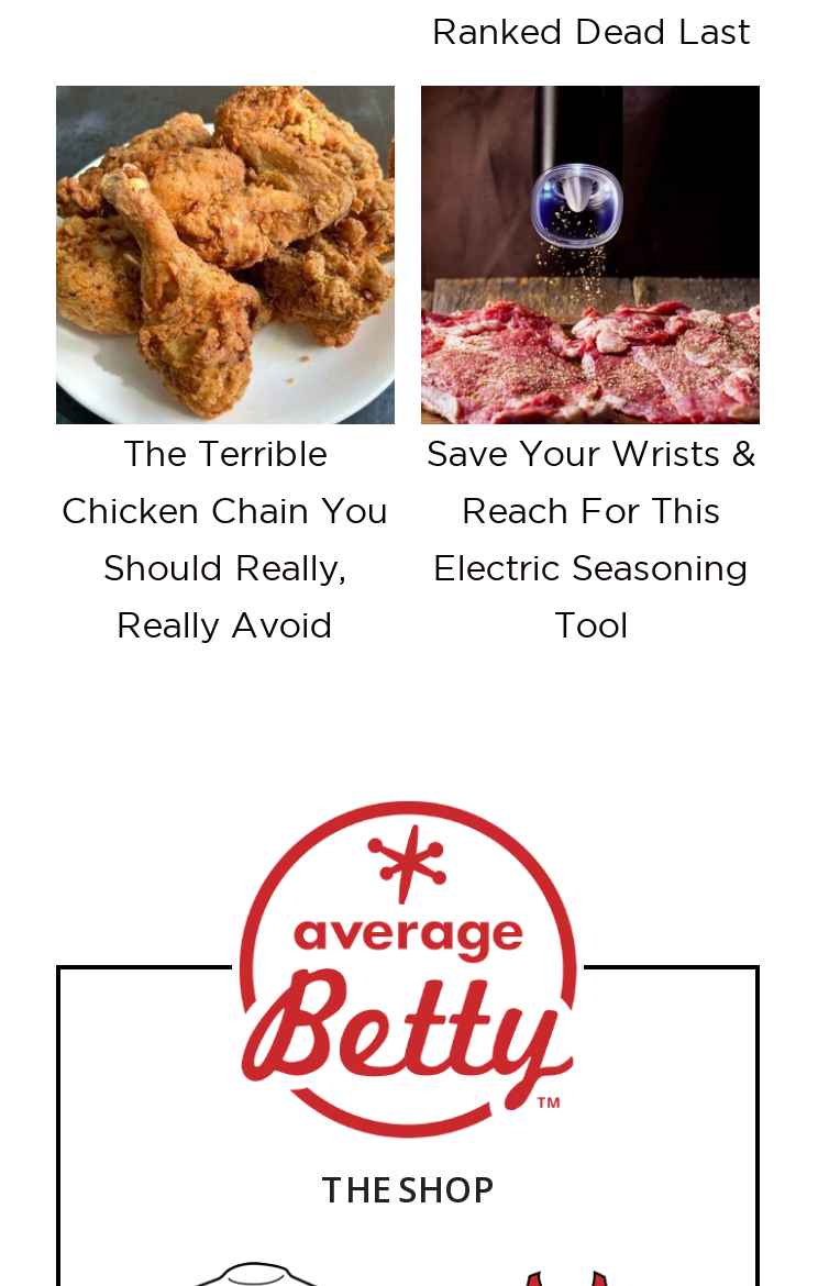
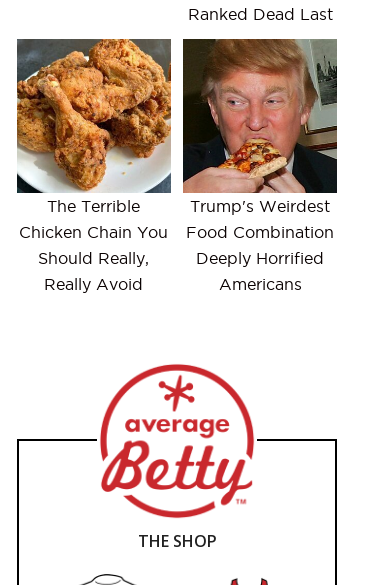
- [image]
- Save Your Wrists &
- Reach For This
- Electric Seasoning
- Tool
+ [image]
+ Trump's Weirdest
+ Food Combination
+ Deeply Horrified
+ Americans
